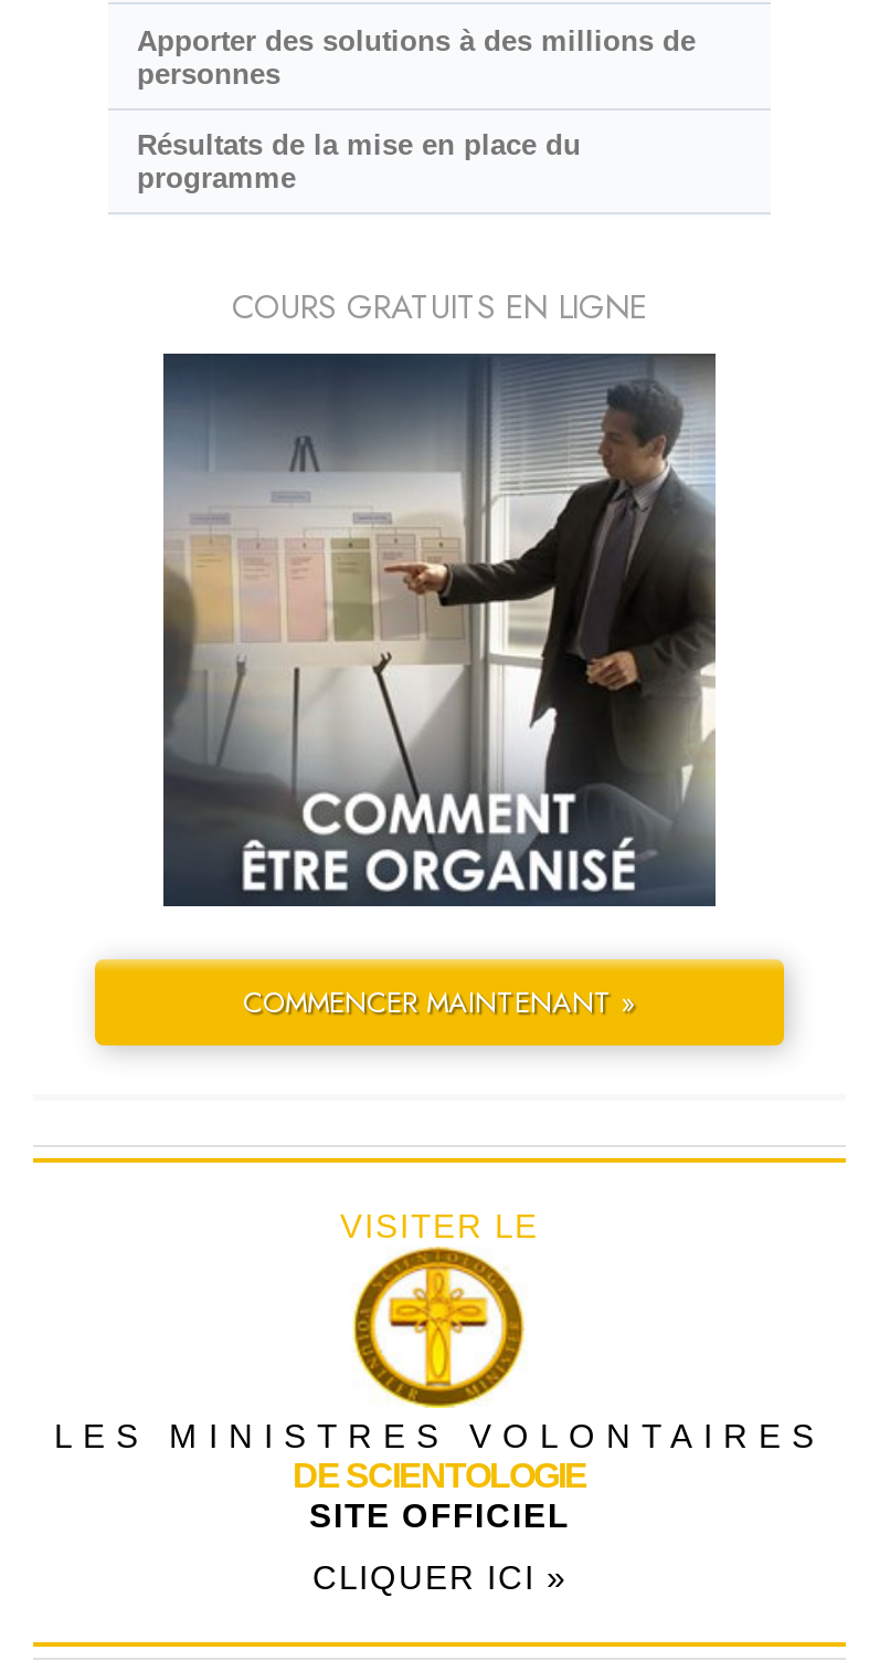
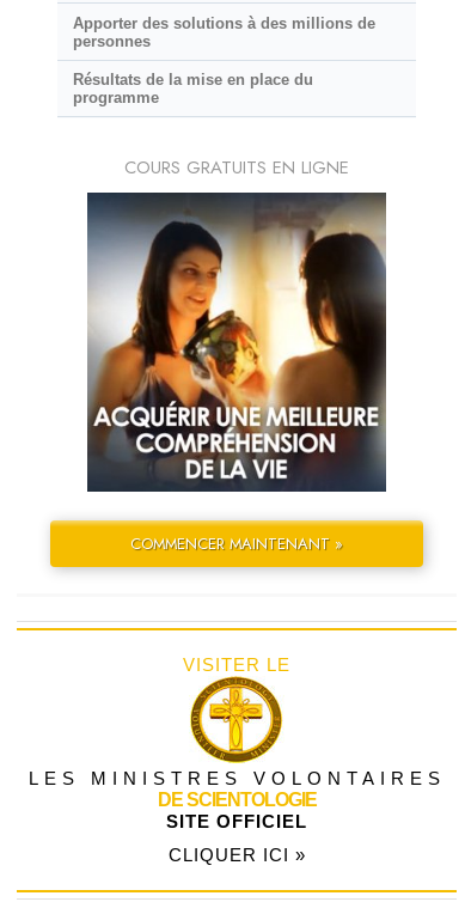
- [image]
+ [image]
